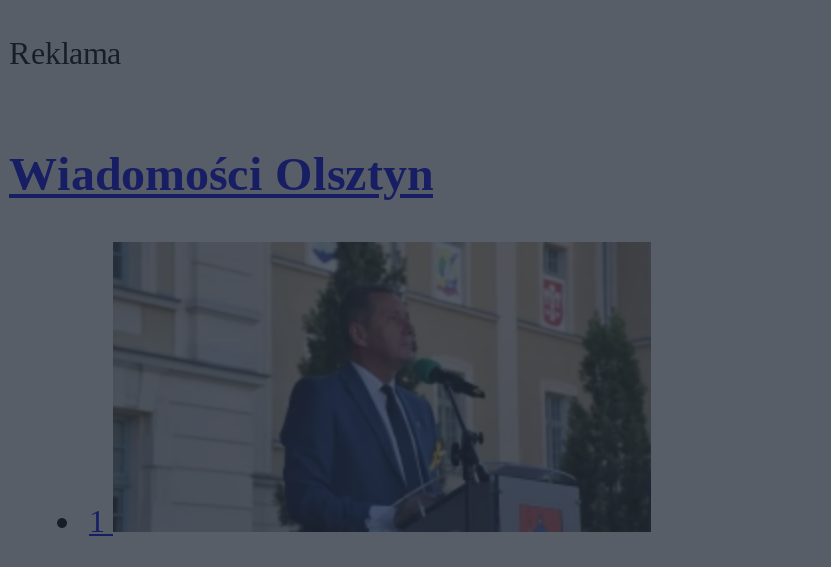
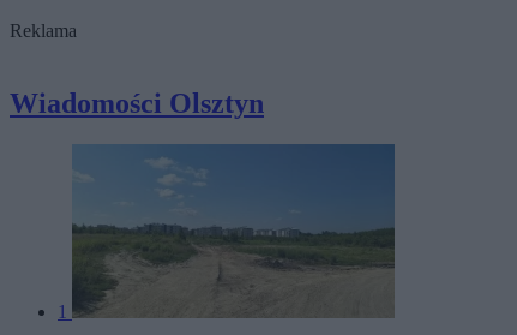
- [image]
+ [image]
